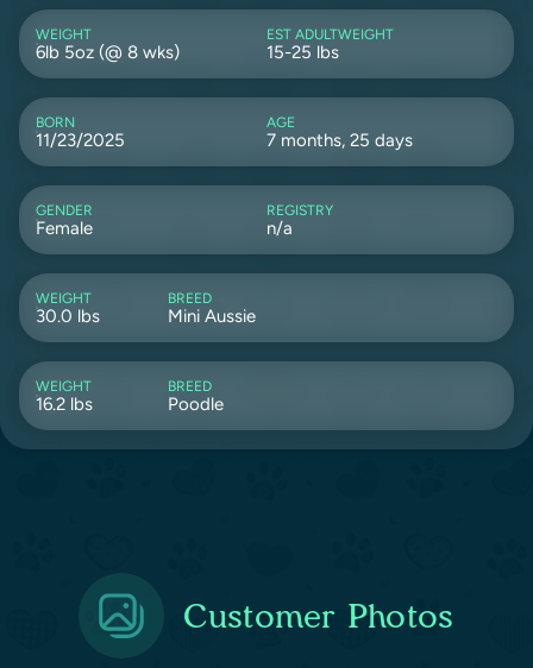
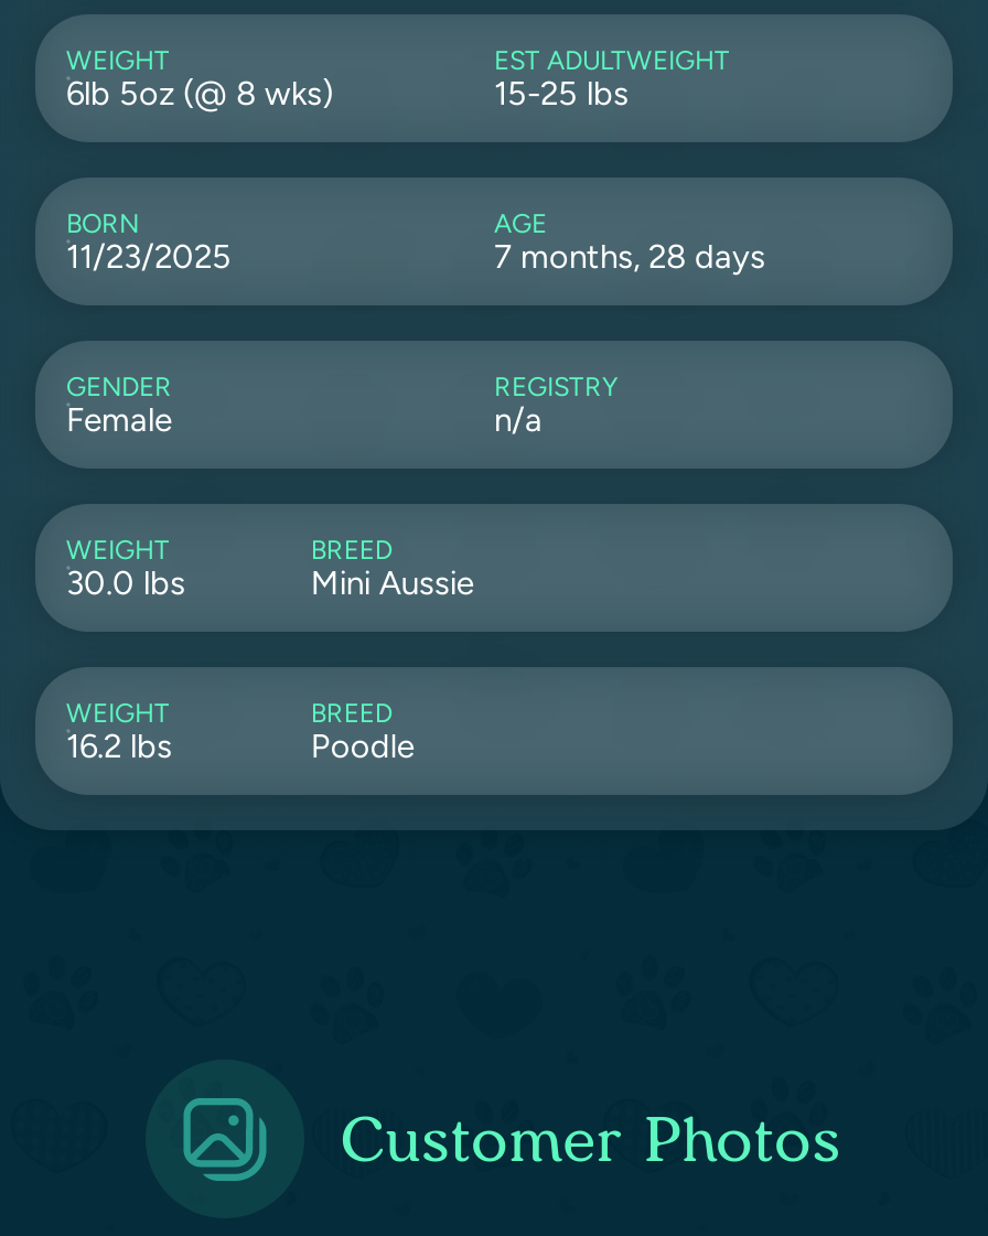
- 7 months, 25 days
+ 7 months, 28 days
